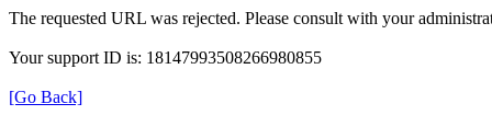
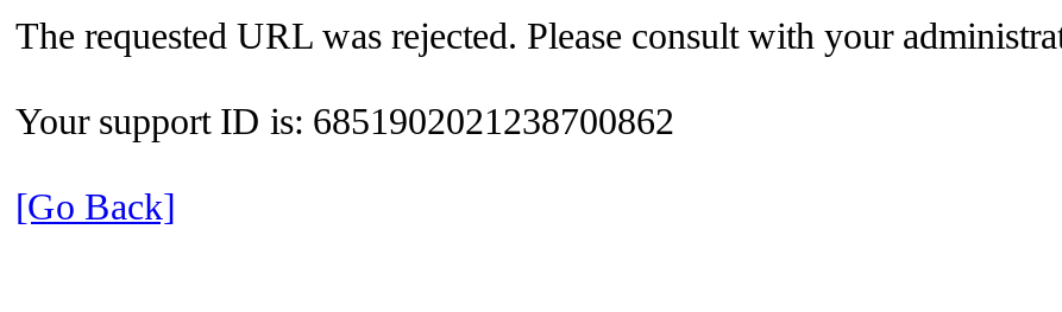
- Your support ID is: 18147993508266980855
+ Your support ID is: 6851902021238700862
